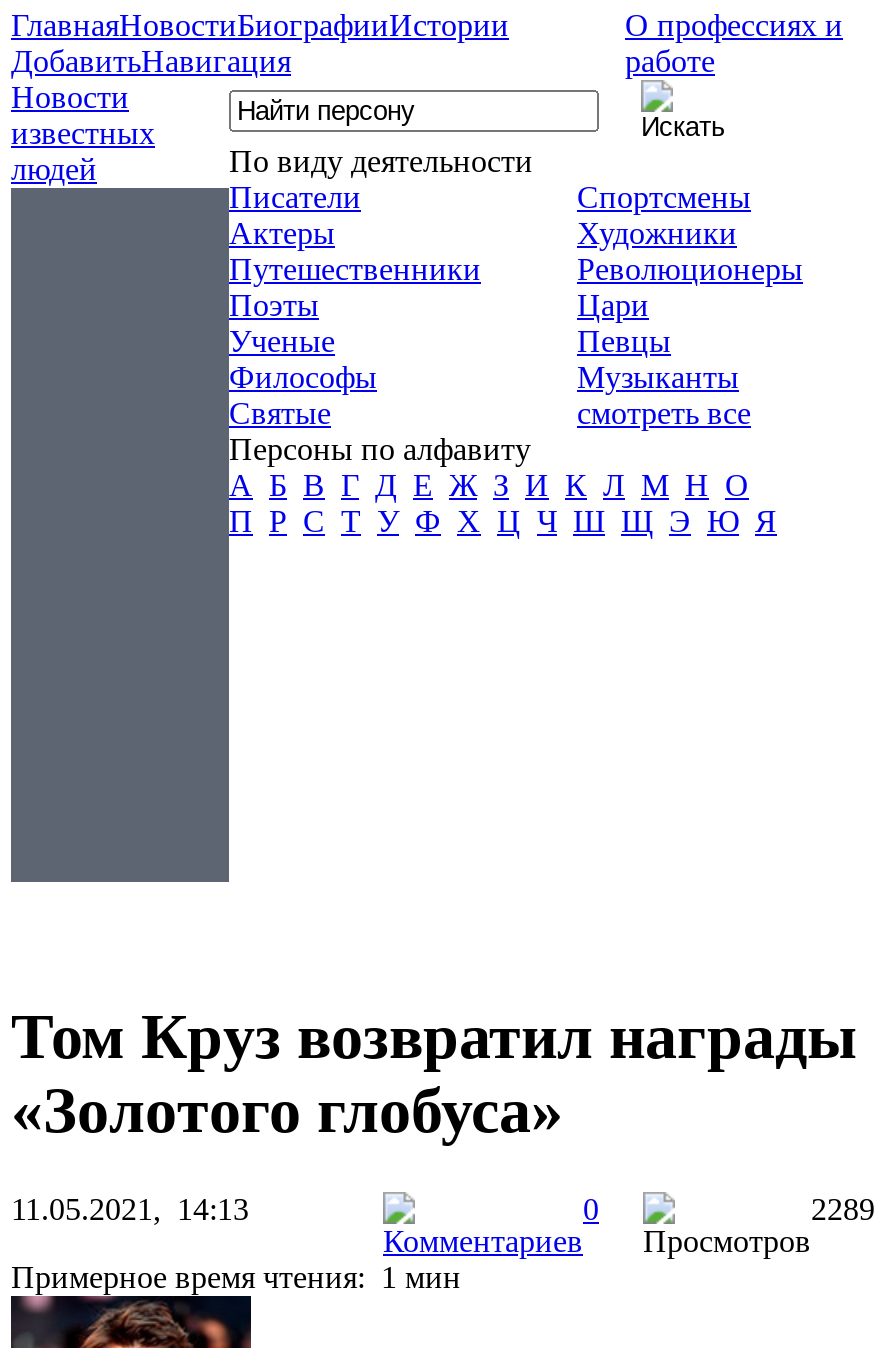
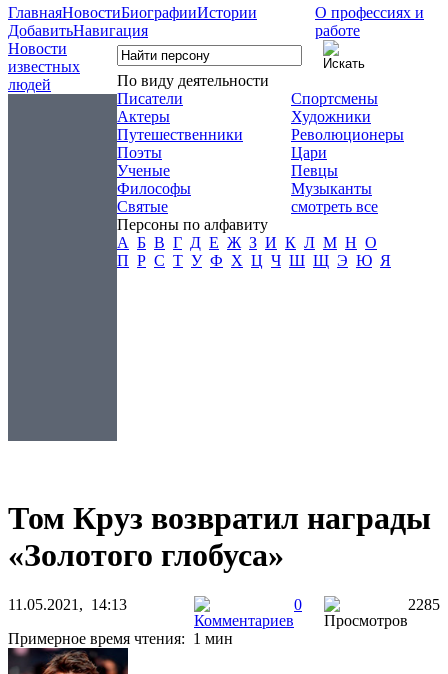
- 2289
+ 2285
